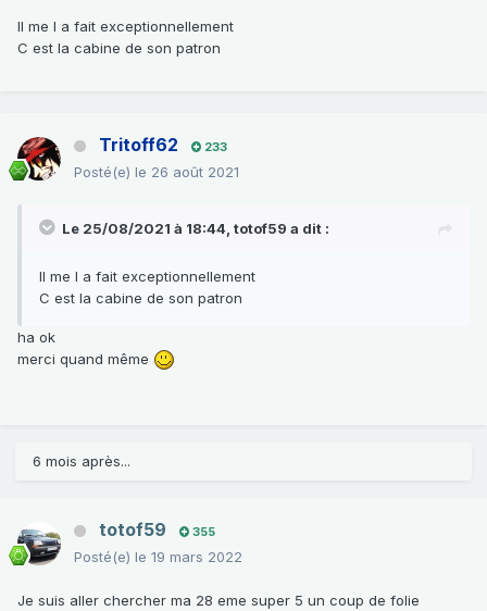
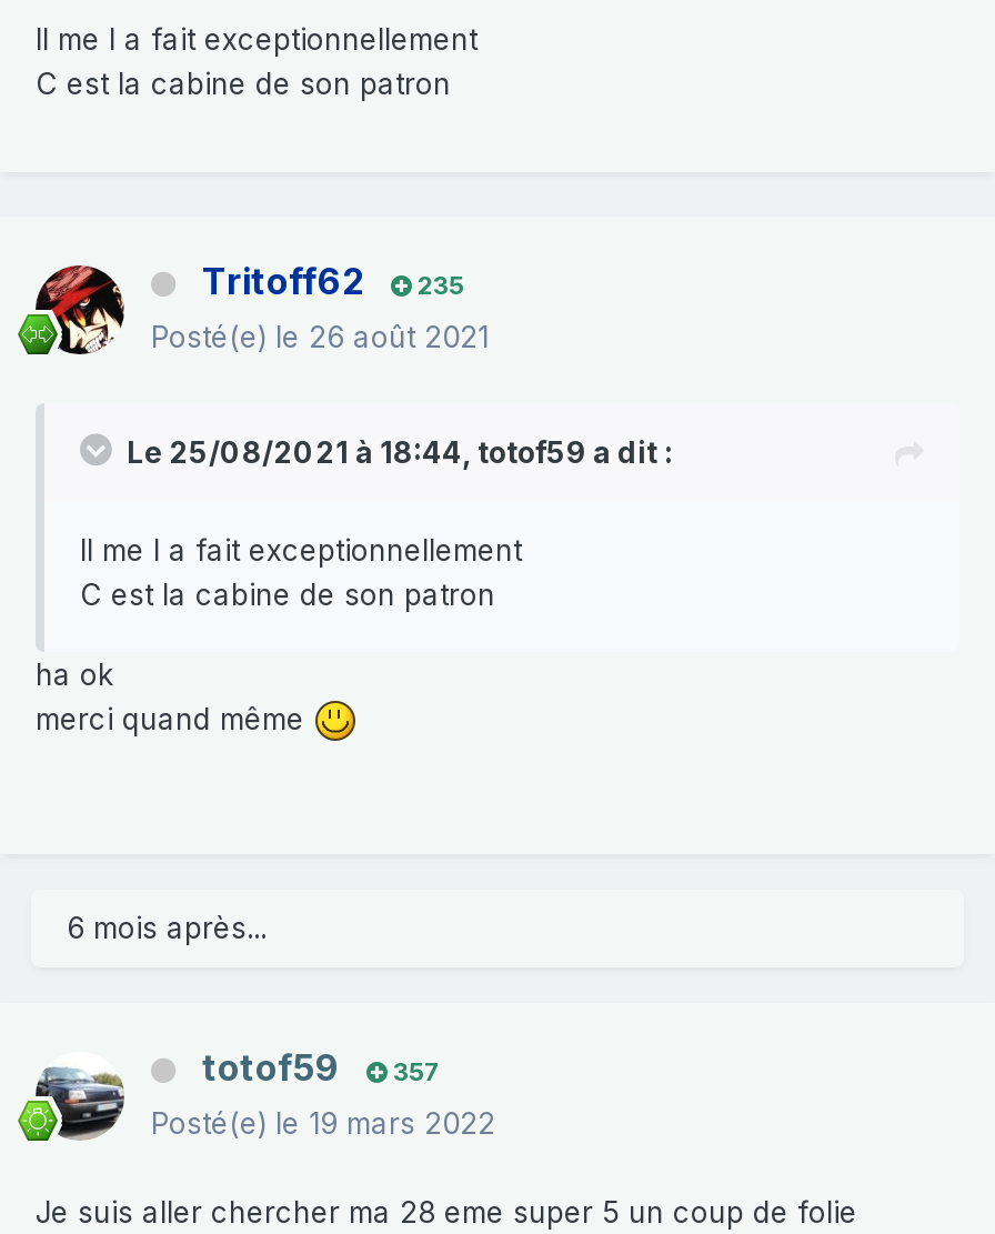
- Tritoff62 233
+ Tritoff62 235

- totof59 355
+ totof59 357
